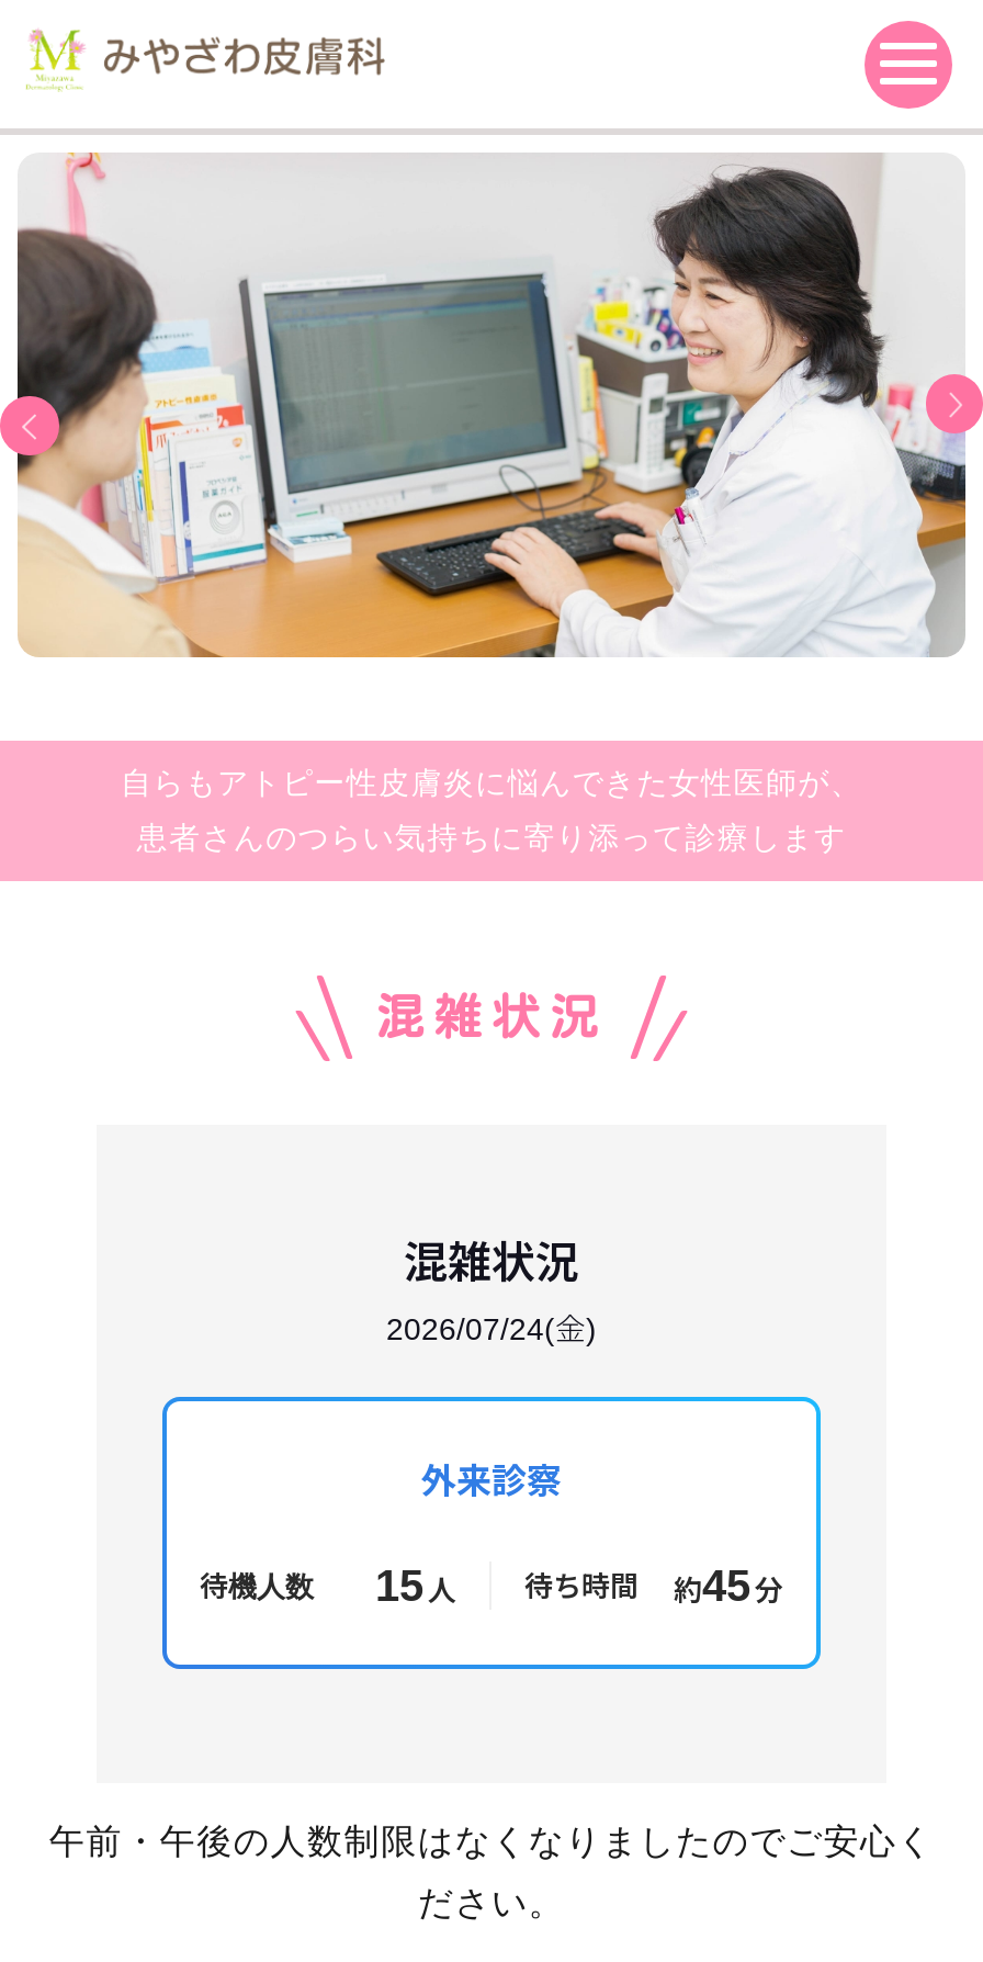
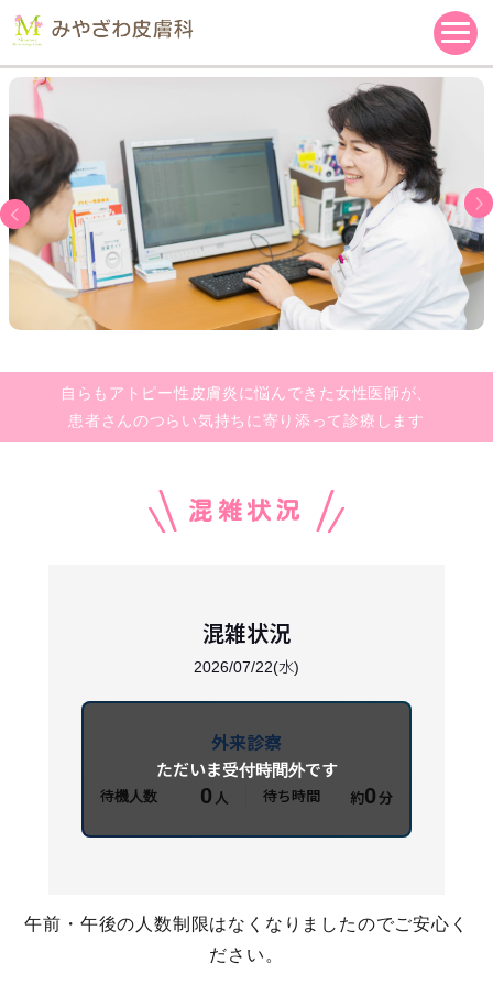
- [image]
+ [image]
